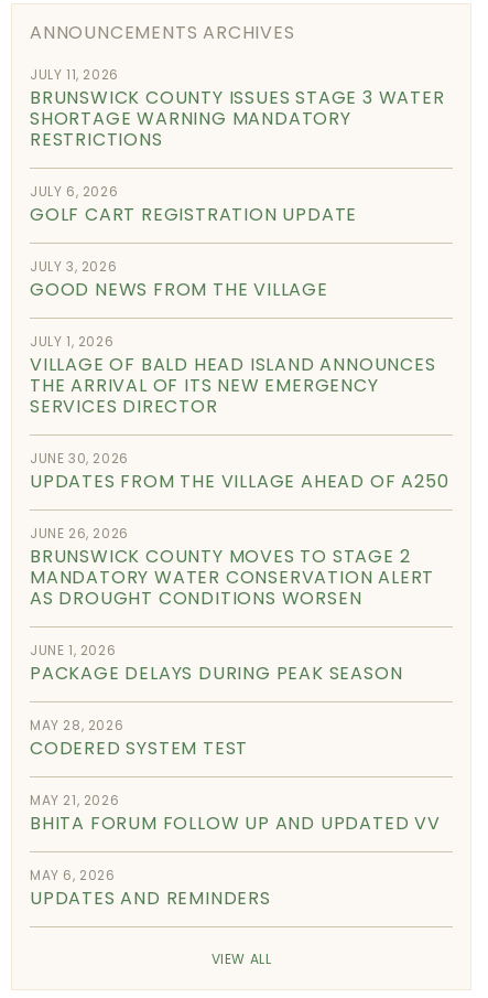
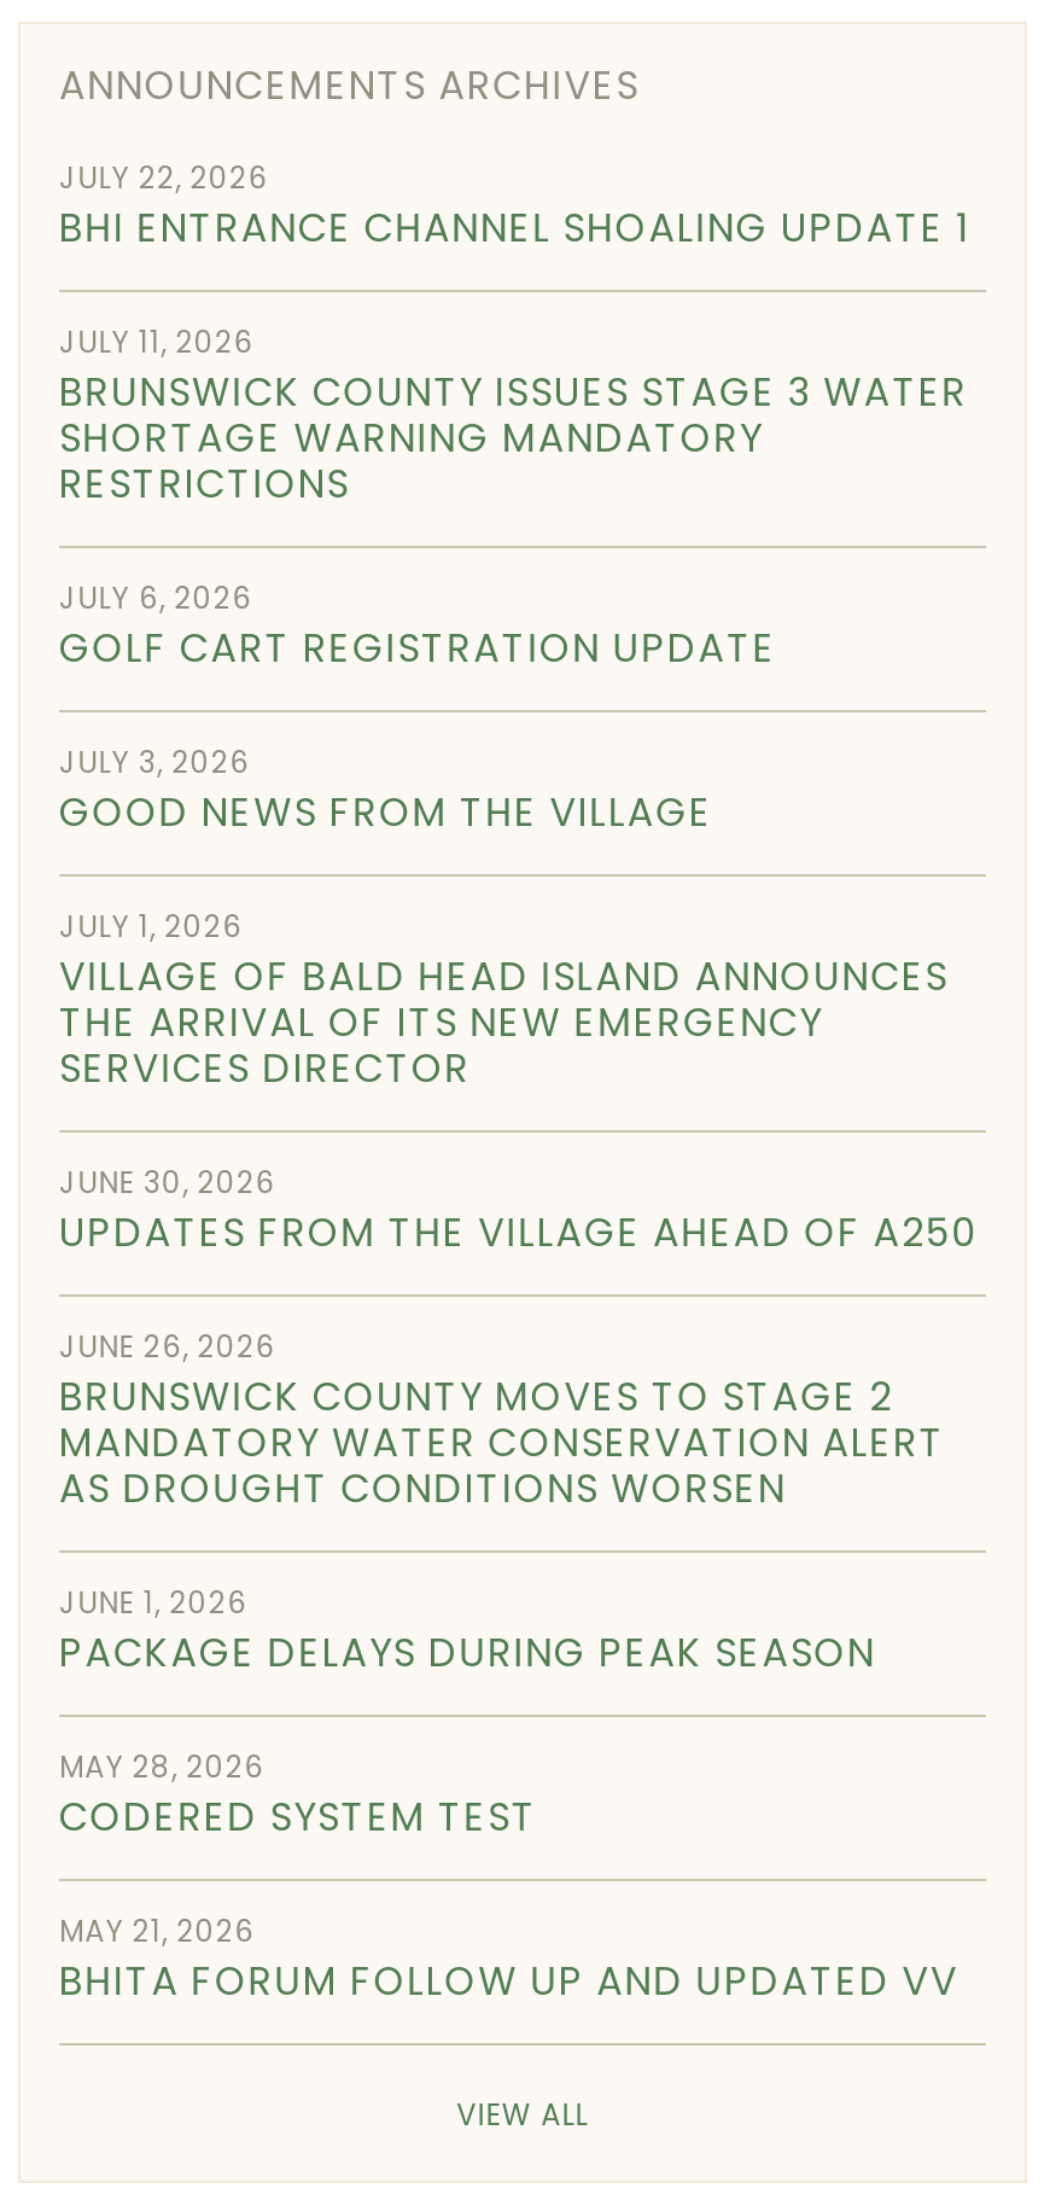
+ JULY 22, 2026
+ BHI ENTRANCE CHANNEL SHOALING UPDATE 1

moved down: JULY 11, 2026 | BRUNSWICK COUNTY ISSUES STAGE 3 WATER | SHORTAGE WARNING MANDATORY | ... | MAY 21, 2026 | BHITA FORUM FOLLOW UP AND UPDATED VV

- MAY 6, 2026
- UPDATES AND REMINDERS
